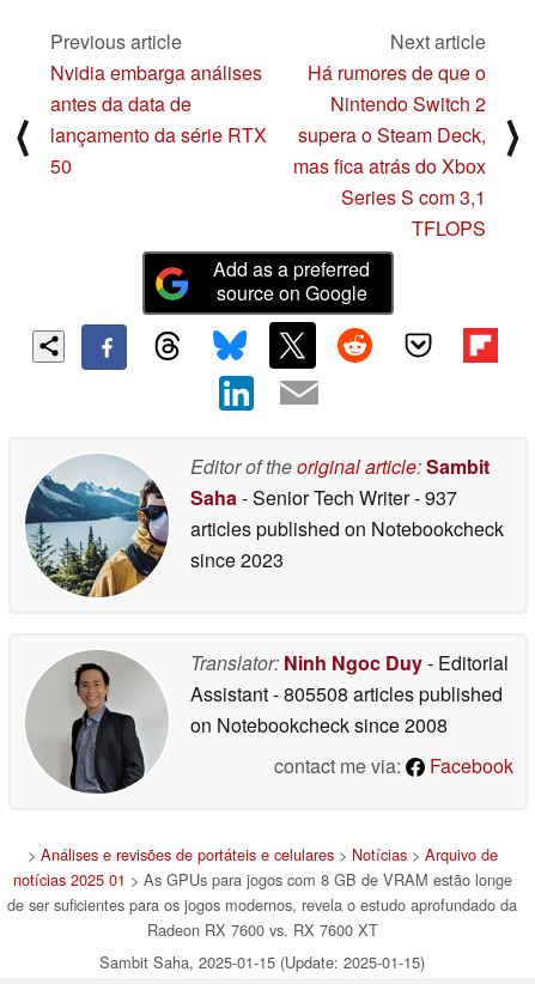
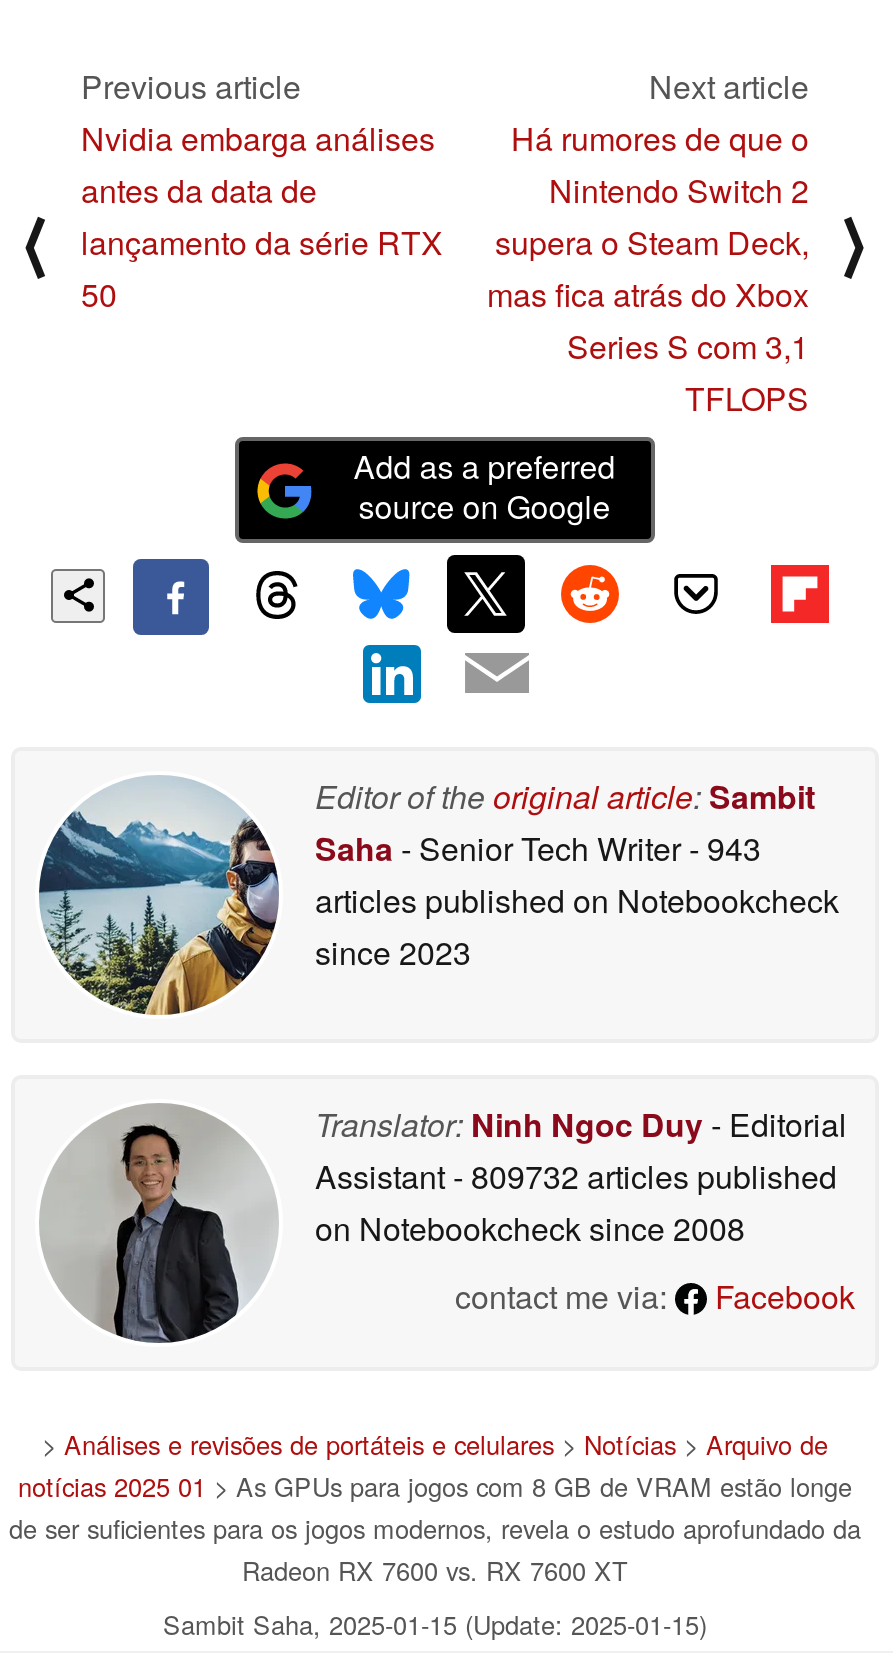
- Saha - Senior Tech Writer - 937
+ Saha - Senior Tech Writer - 943

- Assistant - 805508 articles published
+ Assistant - 809732 articles published
